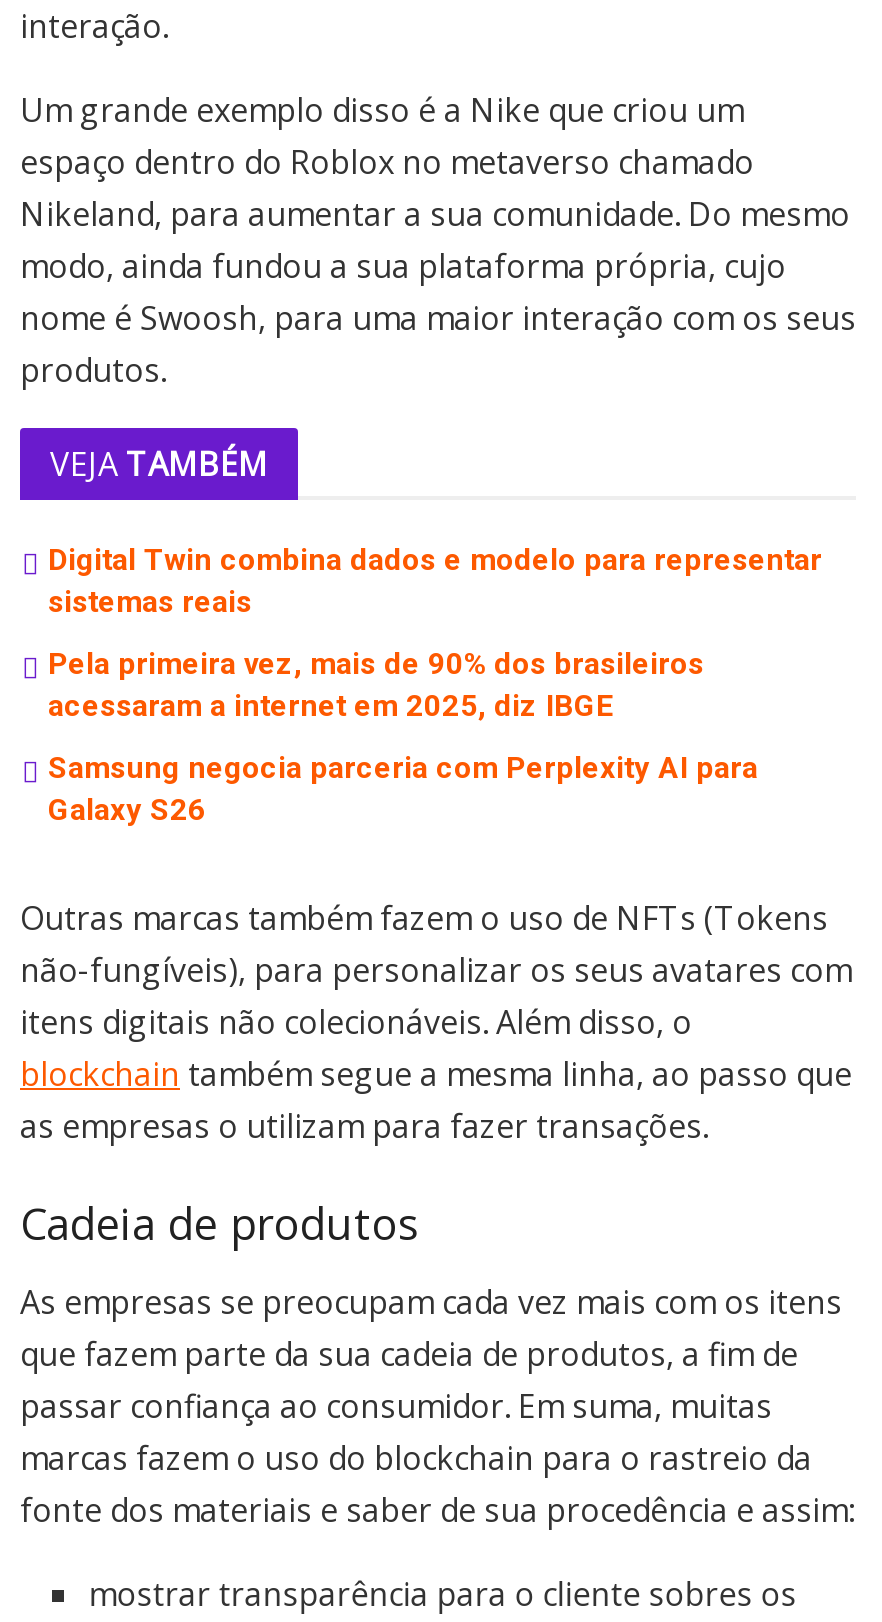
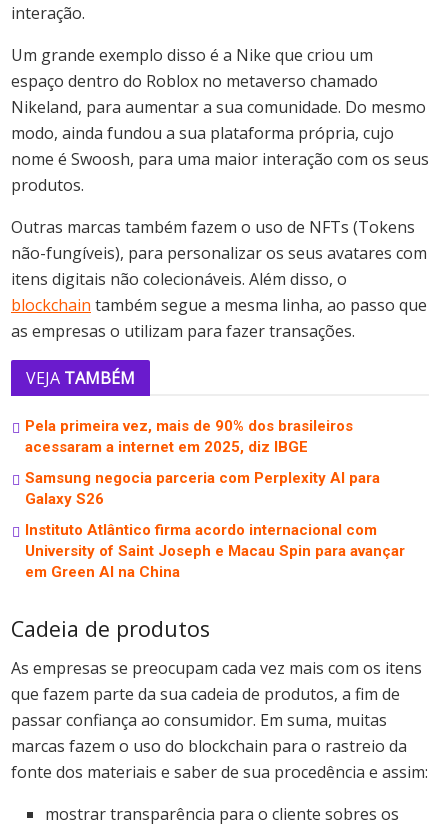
moved down: VEJA TAMBÉM | Pela primeira vez, mais de 90% dos brasileiros | acessaram a internet em 2025, diz IBGE | Samsung negocia parceria com Perplexity AI para | Galaxy S26

- Digital Twin combina dados e modelo para representar
- sistemas reais

moved up: Outras marcas também fazem o uso de NFTs (Tokens | não-fungíveis), para personalizar os seus avatares com | itens digitais não colecionáveis. Além disso, o | blockchain também segue a mesma linha, ao passo que | as empresas o utilizam para fazer transações.

+ Instituto Atlântico firma acordo internacional com
+ University of Saint Joseph e Macau Spin para avançar
+ em Green AI na China
